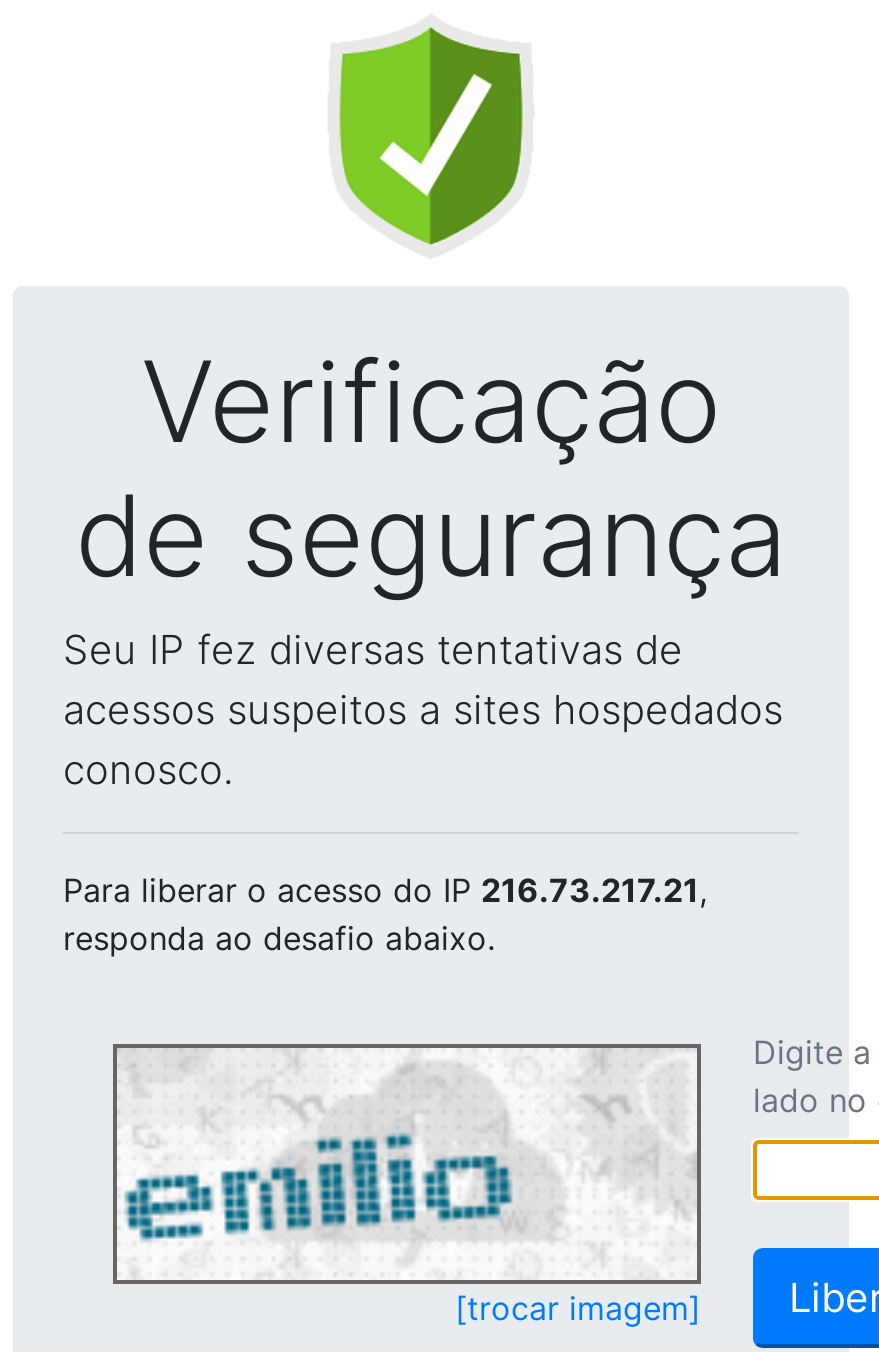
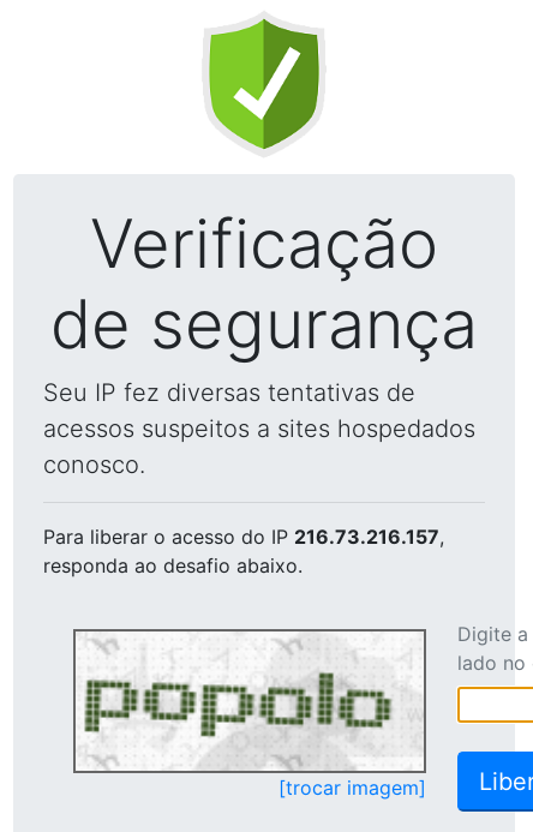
- Para liberar o acesso do IP 216.73.217.21,
+ Para liberar o acesso do IP 216.73.216.157,

- [image]
+ [image]
